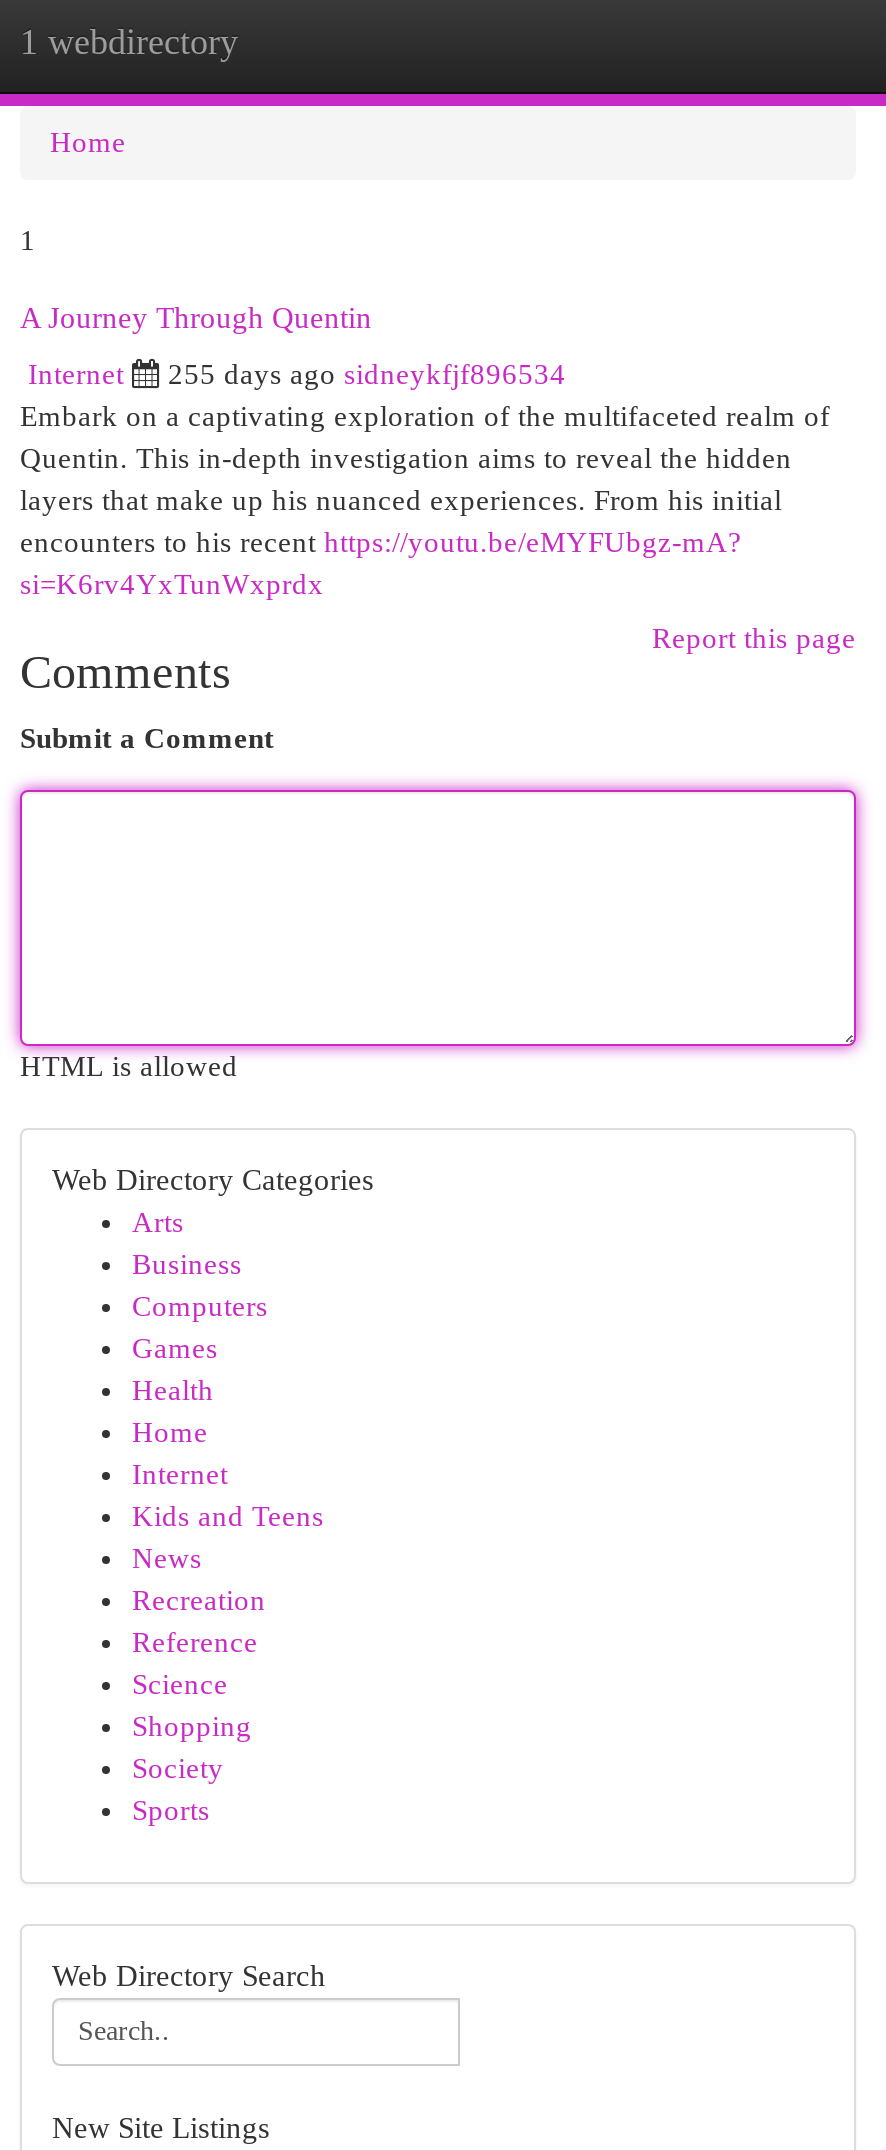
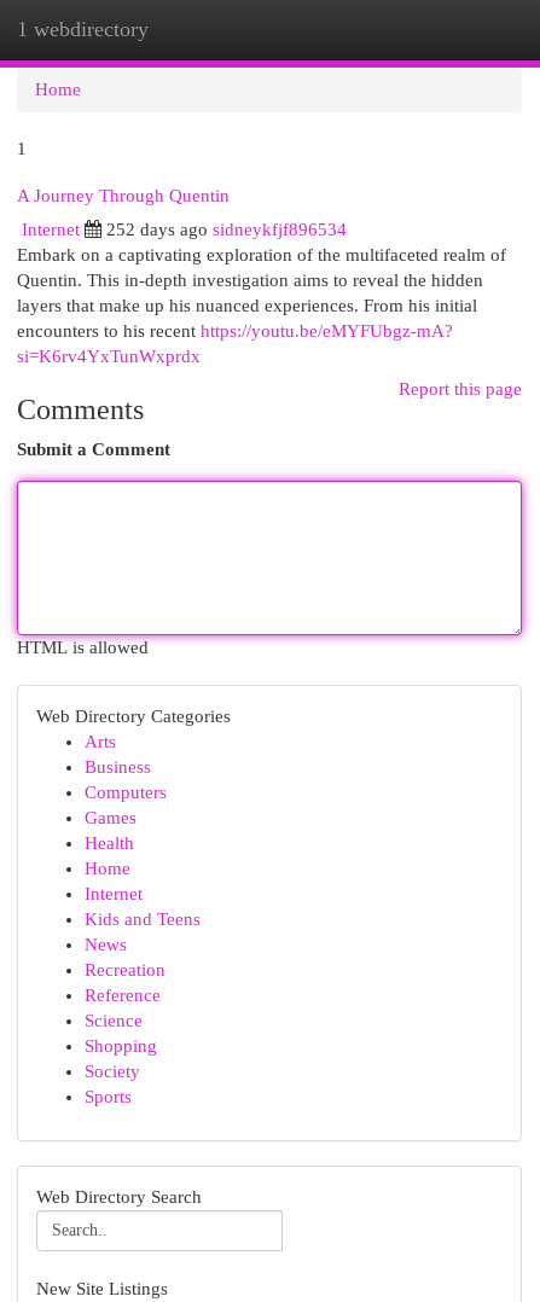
- 255 days ago sidneykfjf896534
+ 252 days ago sidneykfjf896534
